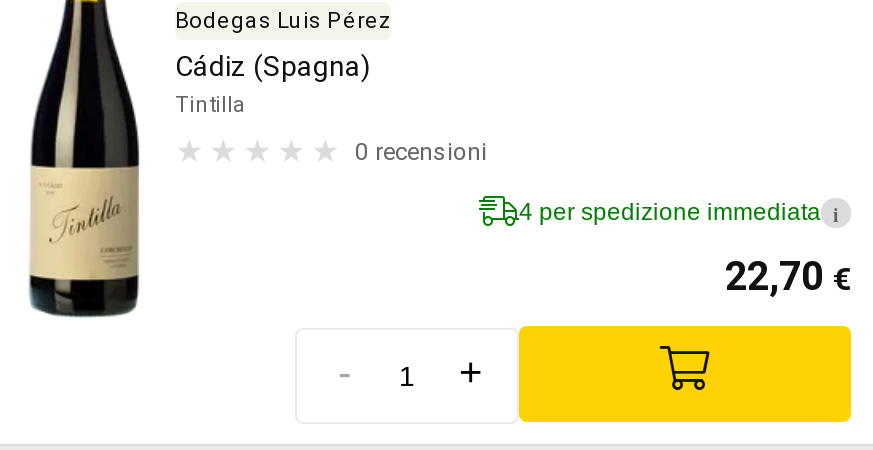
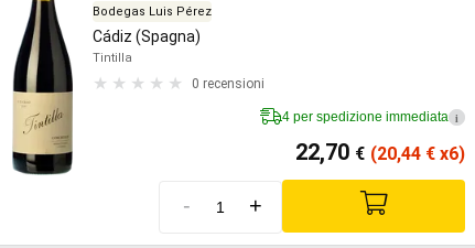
- 22,70 €
+ 22,70 € (20,44 €x6)
